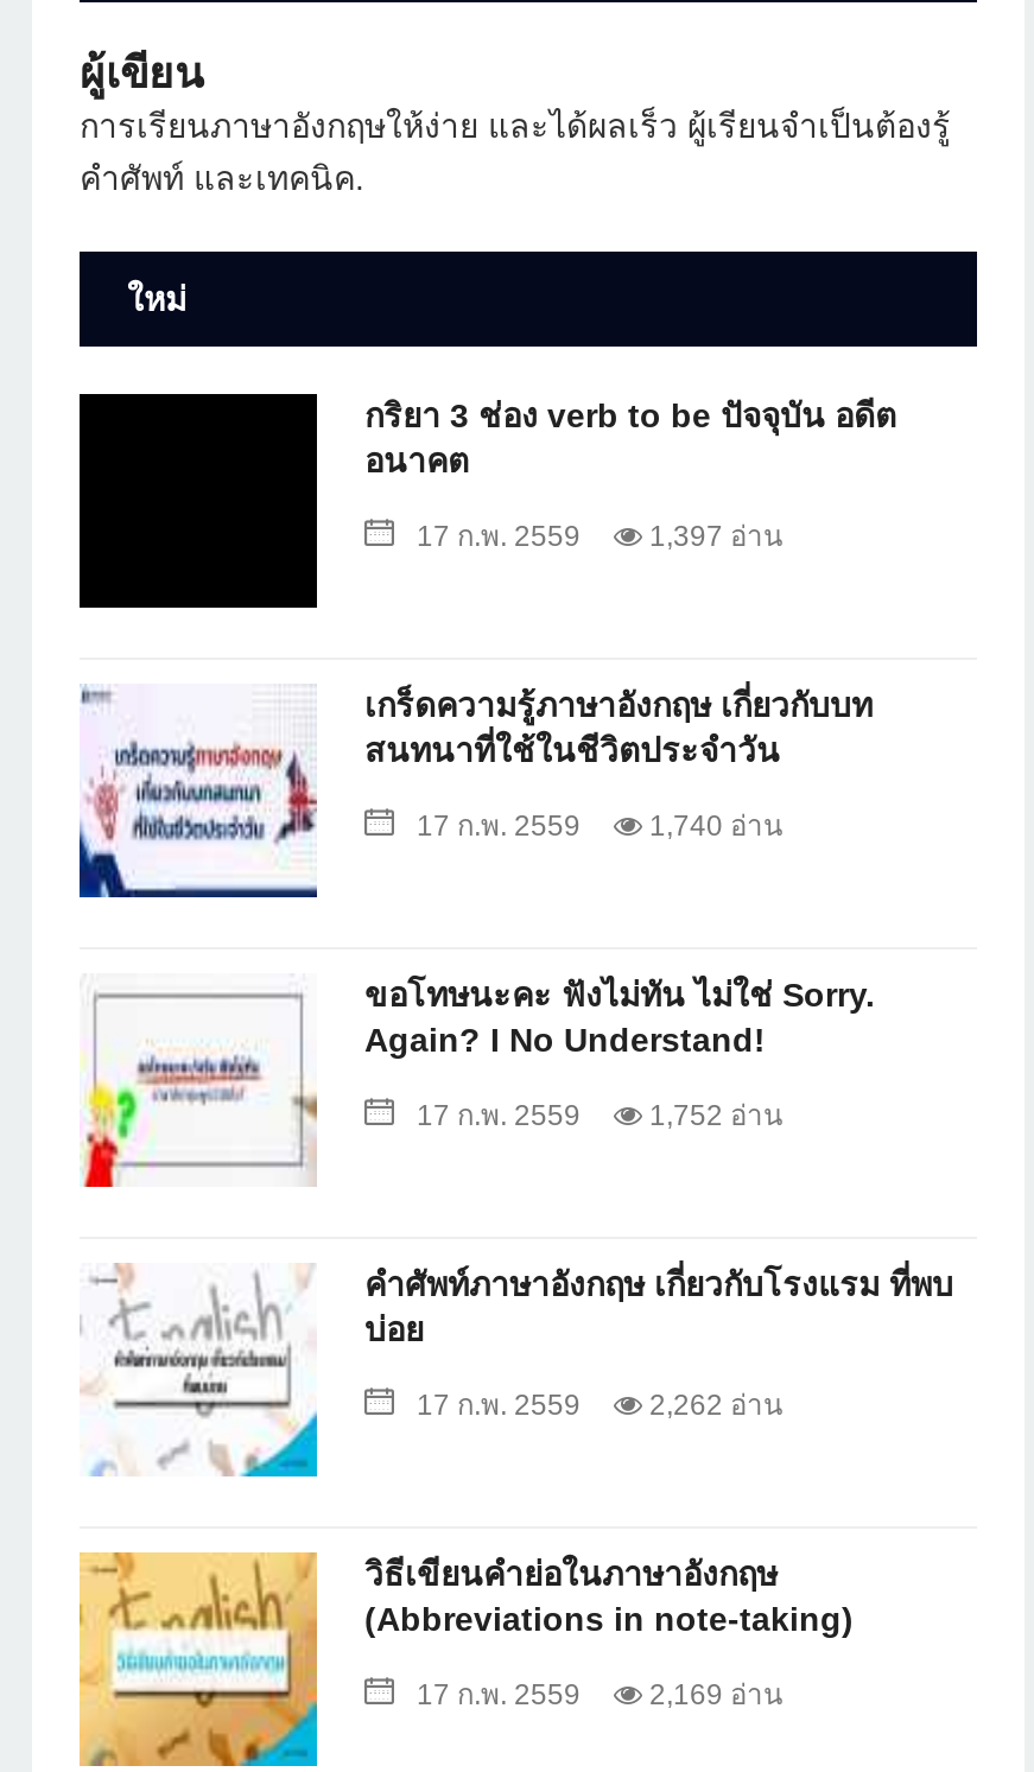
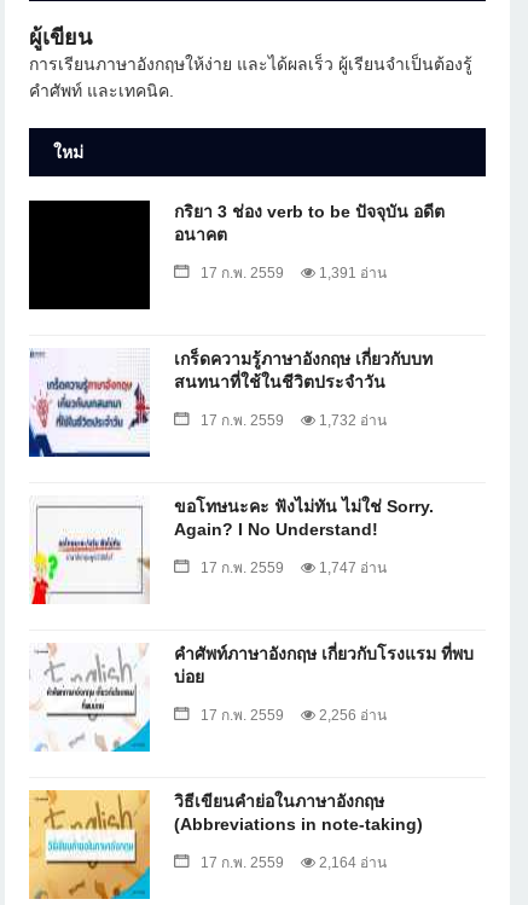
- 17 ก.พ. 2559 1,397 อ่าน
+ 17 ก.พ. 2559 1,391 อ่าน

- 17 ก.พ. 2559 1,740 อ่าน
+ 17 ก.พ. 2559 1,732 อ่าน

- 17 ก.พ. 2559 1,752 อ่าน
+ 17 ก.พ. 2559 1,747 อ่าน

- 17 ก.พ. 2559 2,262 อ่าน
+ 17 ก.พ. 2559 2,256 อ่าน

- 17 ก.พ. 2559 2,169 อ่าน
+ 17 ก.พ. 2559 2,164 อ่าน
